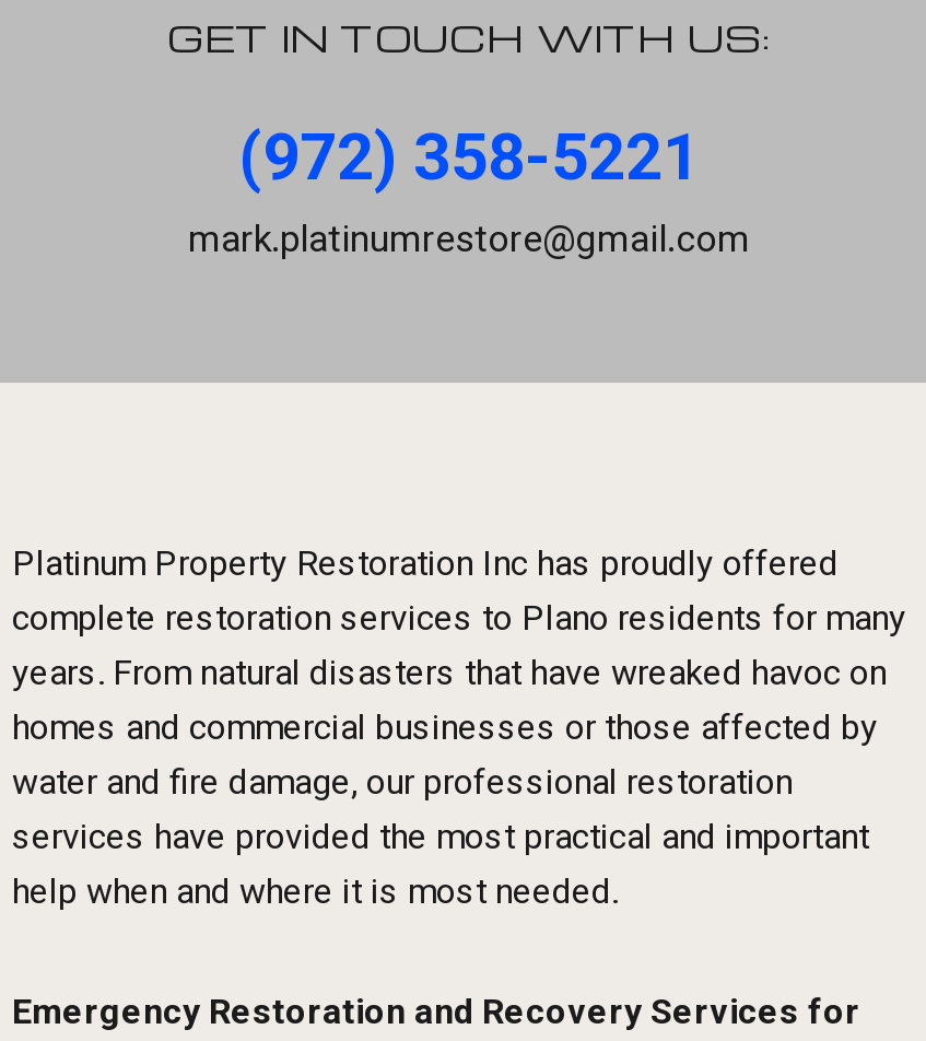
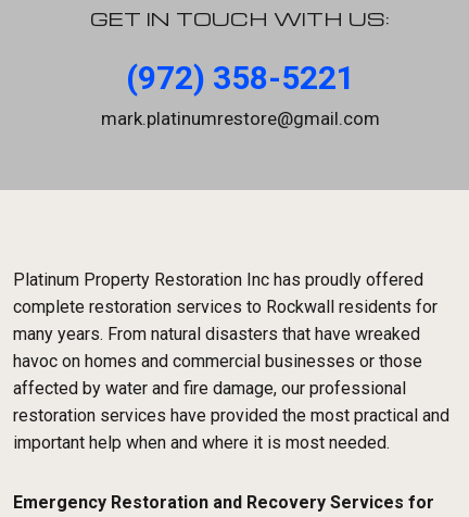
- complete restoration services to Plano residents for many
- years. From natural disasters that have wreaked havoc on
- homes and commercial businesses or those affected by
- water and fire damage, our professional restoration
- services have provided the most practical and important
- help when and where it is most needed.
+ complete restoration services to Rockwall residents for
+ many years. From natural disasters that have wreaked
+ havoc on homes and commercial businesses or those
+ affected by water and fire damage, our professional
+ restoration services have provided the most practical and
+ important help when and where it is most needed.
